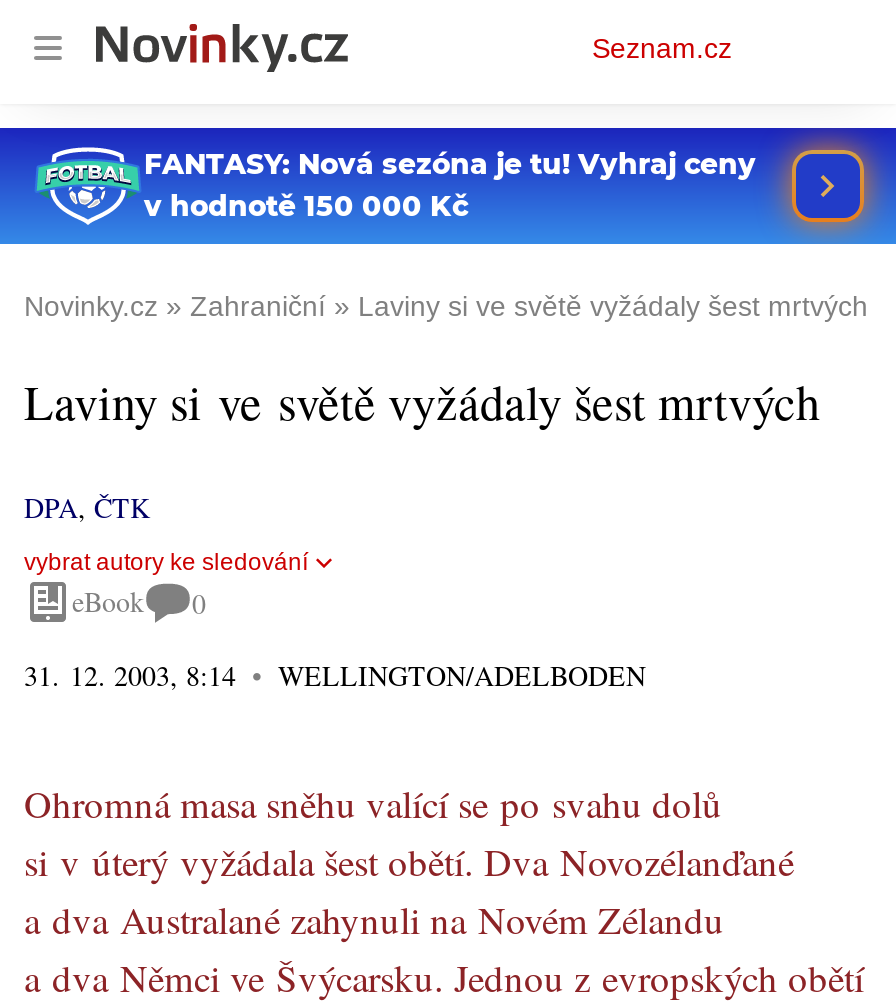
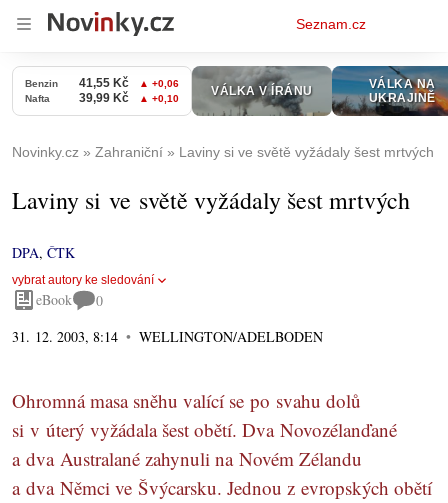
- [image]
+ [image]
